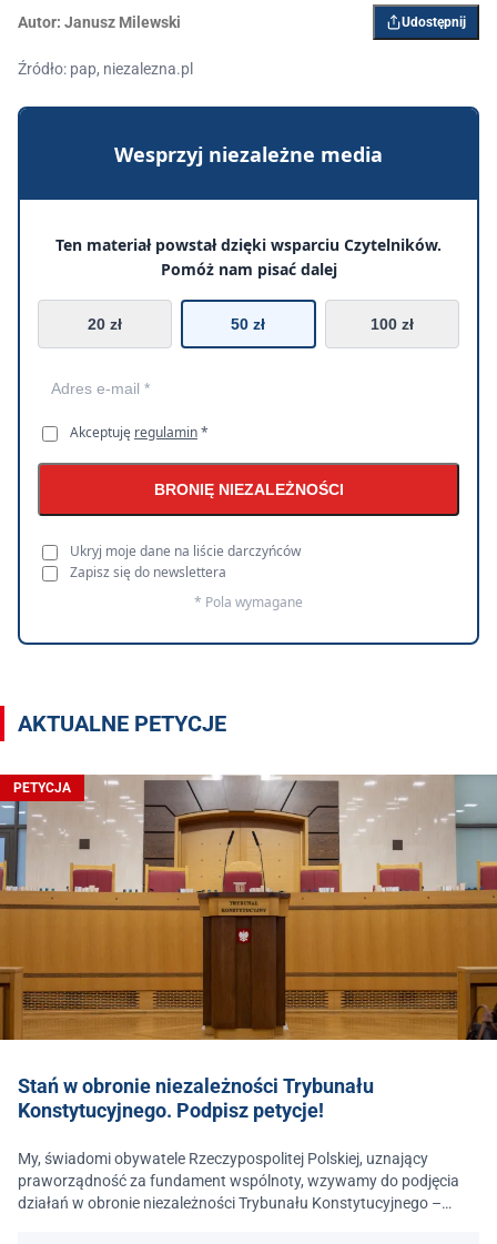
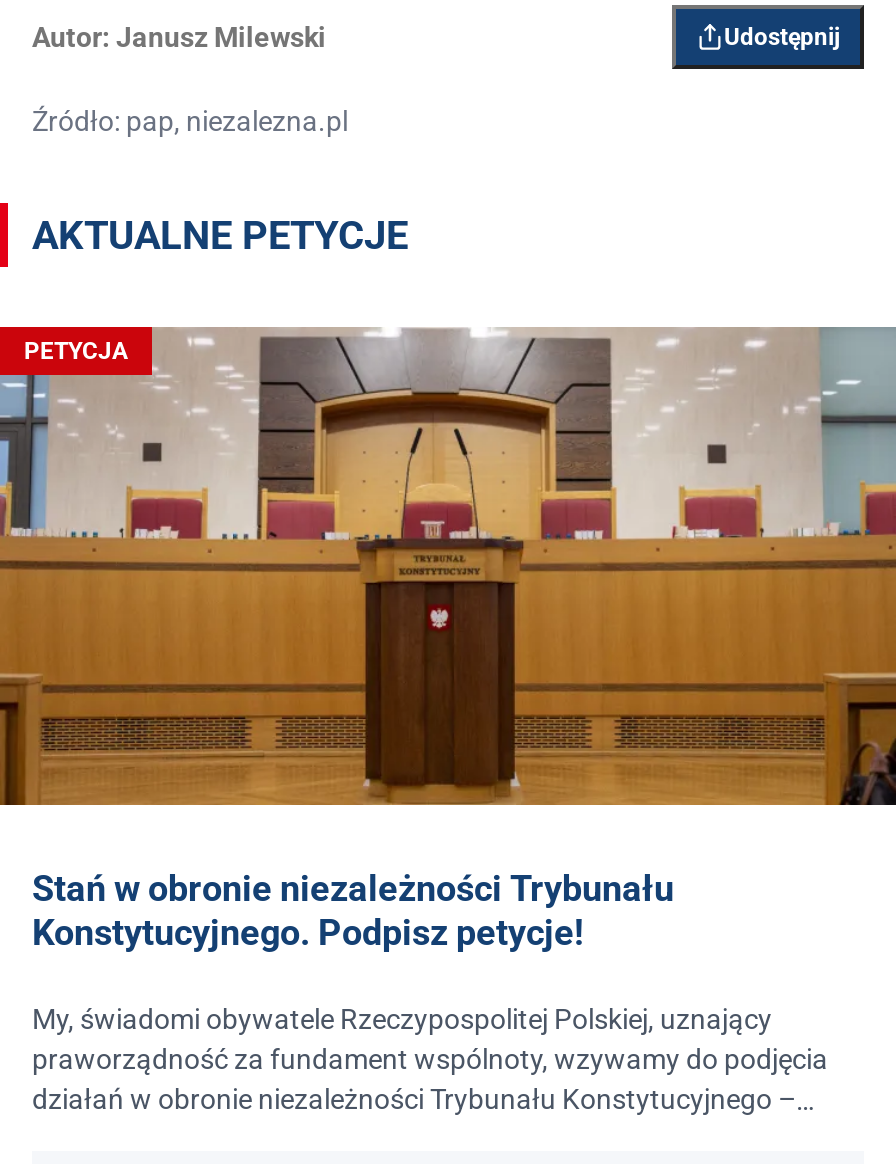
- [image]
- Wesprzyj niezależne media
- Ten materiał powstał dzięki wsparciu Czytelników.
- Pomóż nam pisać dalej
- 20 zł
- 50 zł
- 100 zł

- Akceptuję regulamin *
- BRONIĘ NIEZALEŻNOŚCI
- Ukryj moje dane na liście darczyńców
- Zapisz się do newslettera
- * Pola wymagane
